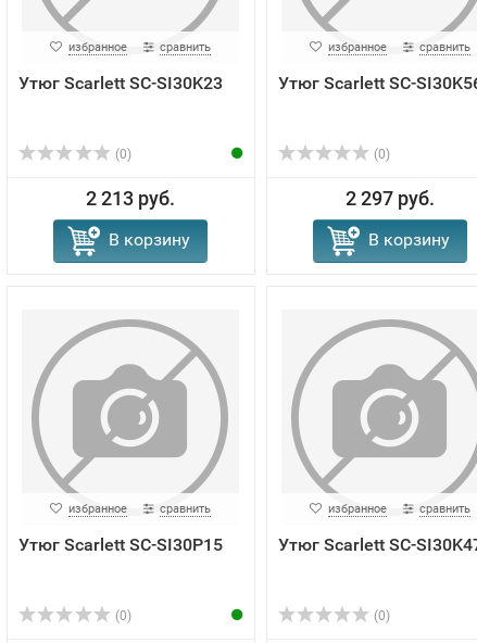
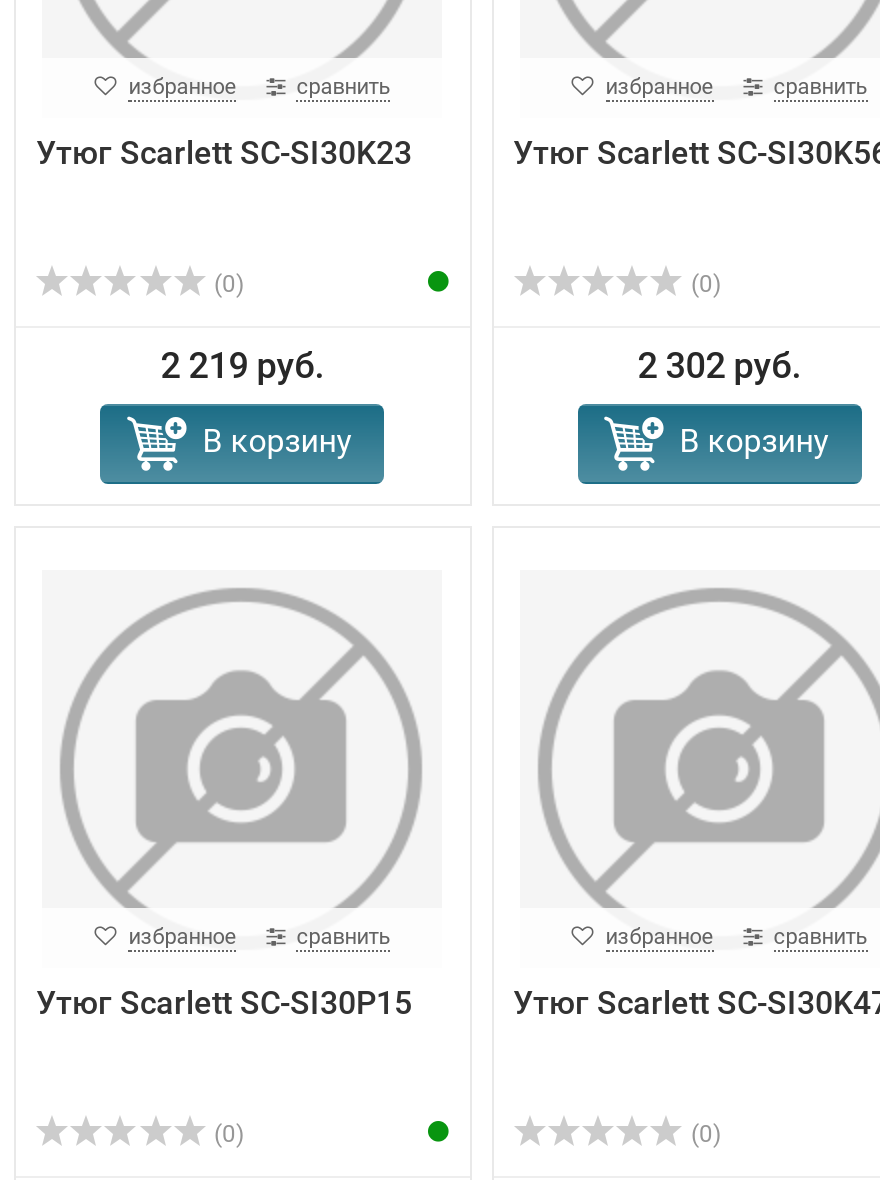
- 2 213 руб.
+ 2 219 руб.

- 2 297 руб.
+ 2 302 руб.
